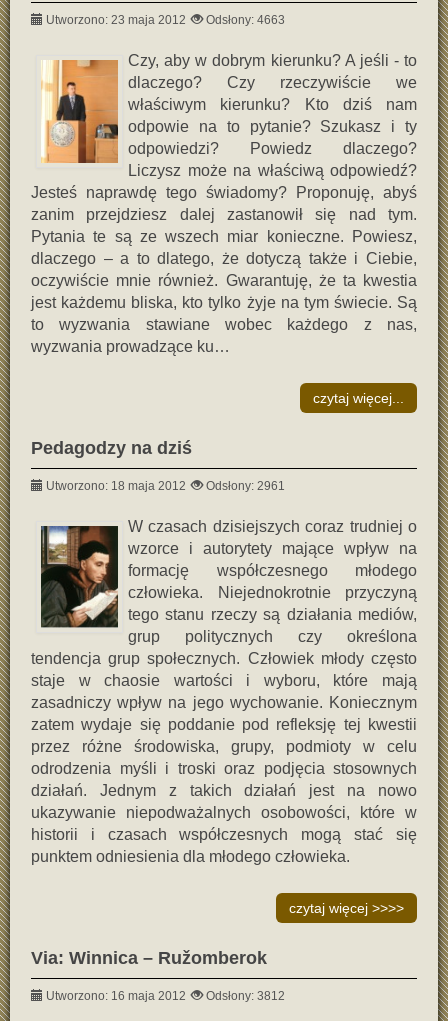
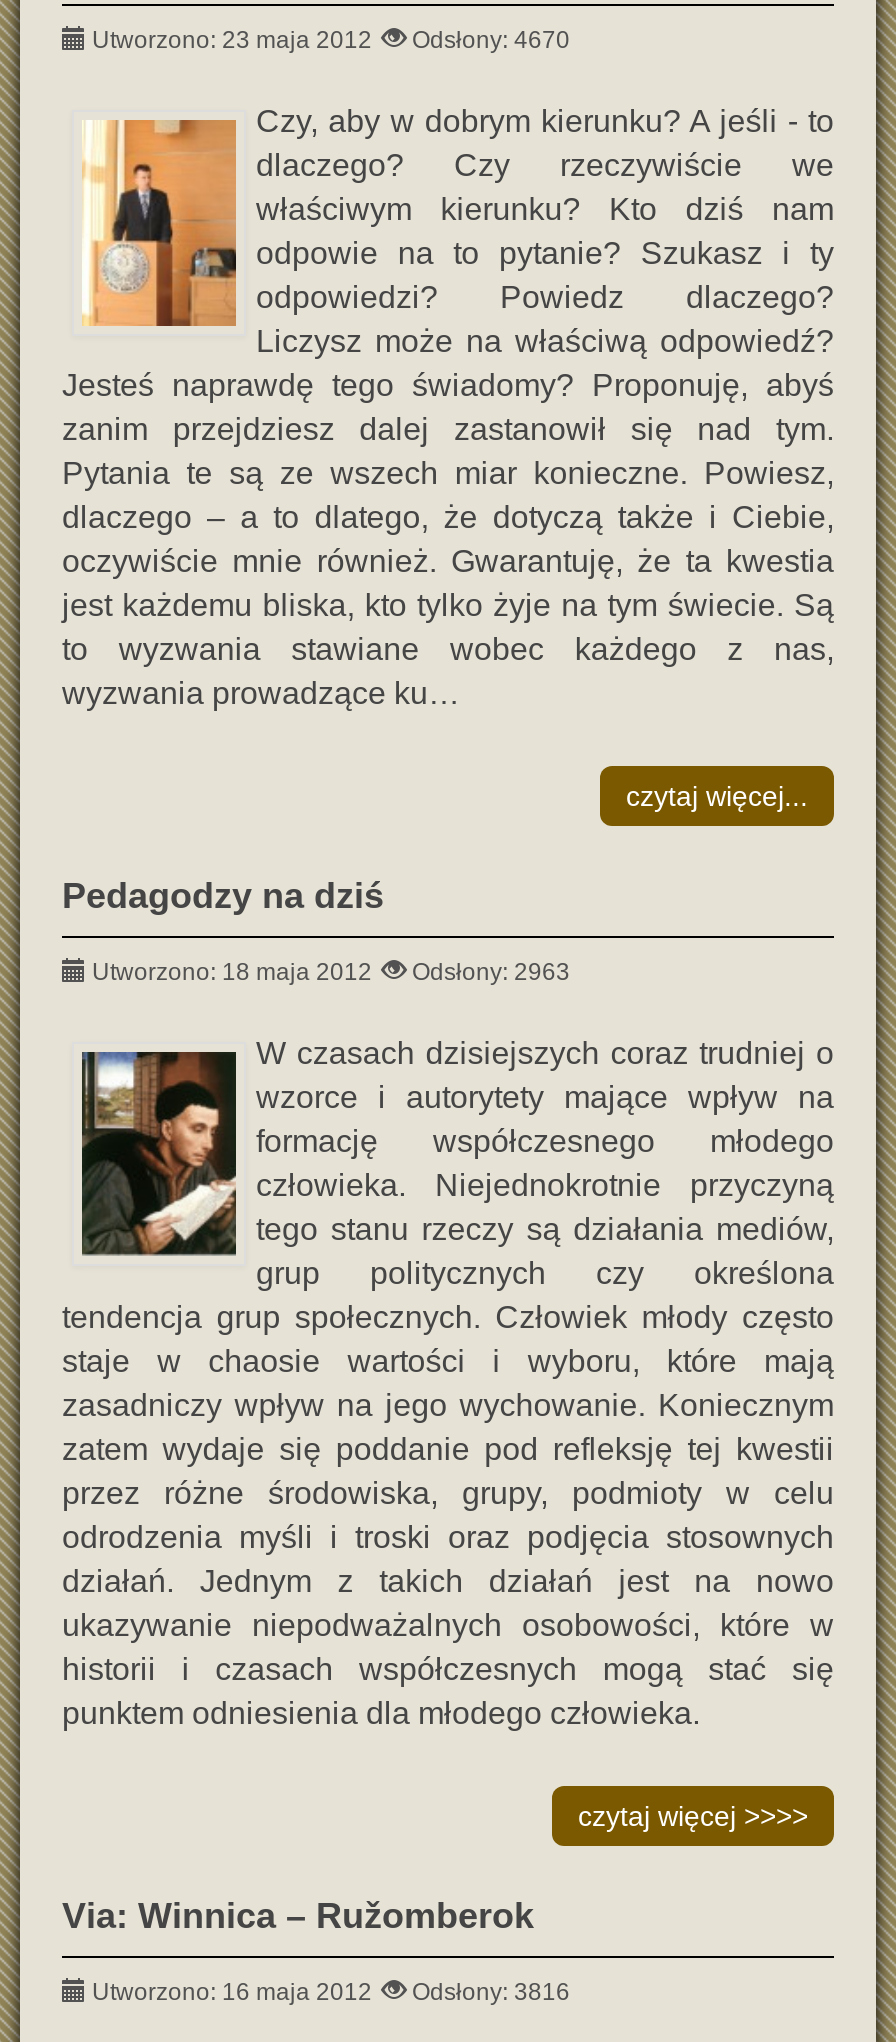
- Utworzono: 23 maja 2012 Odsłony: 4663
+ Utworzono: 23 maja 2012 Odsłony: 4670

- Utworzono: 18 maja 2012 Odsłony: 2961
+ Utworzono: 18 maja 2012 Odsłony: 2963

- Utworzono: 16 maja 2012 Odsłony: 3812
+ Utworzono: 16 maja 2012 Odsłony: 3816
